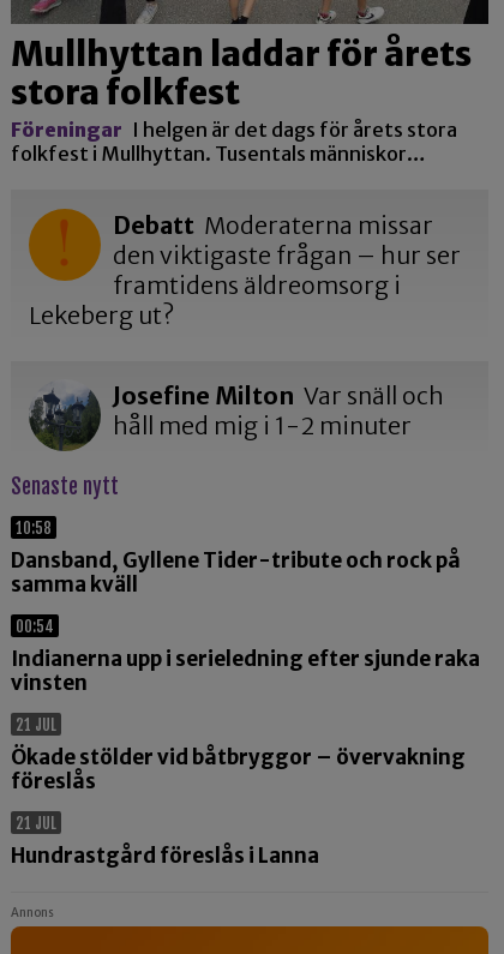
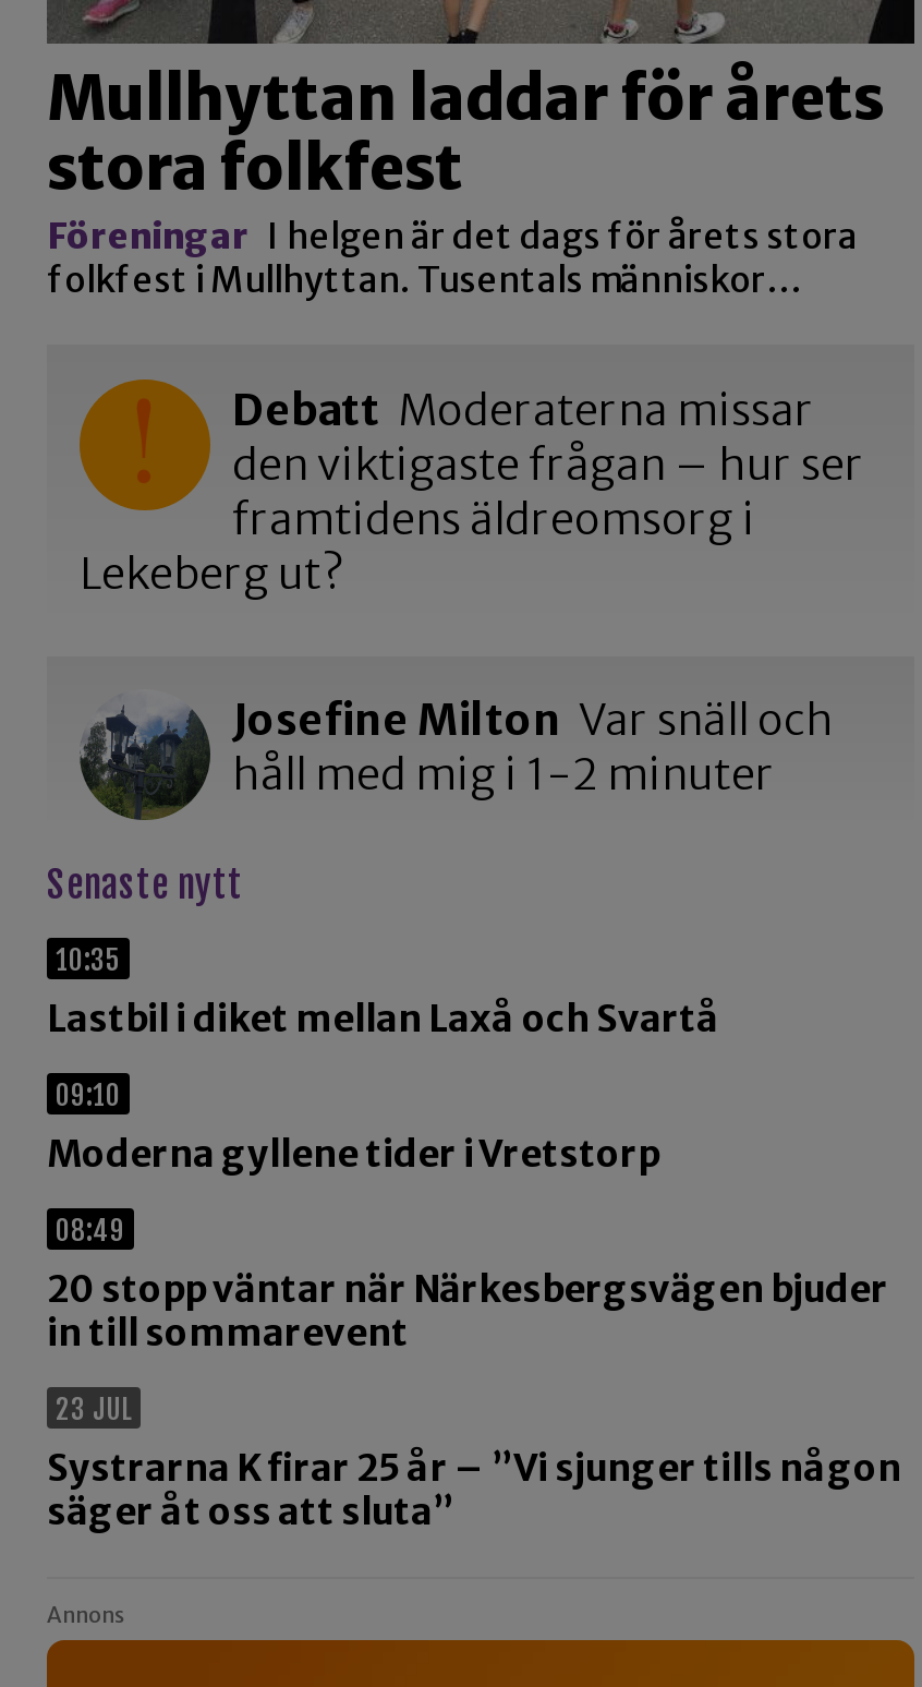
- 10:58
- Dansband, Gyllene Tider-tribute och rock på
- samma kväll
+ 10:35
+ Lastbil i diket mellan Laxå och Svartå

- 00:54
- Indianerna upp i serieledning efter sjunde raka
- vinsten
+ 09:10
+ Moderna gyllene tider i Vretstorp

- 21 JUL
- Ökade stölder vid båtbryggor – övervakning
- föreslås
+ 08:49
+ 20 stopp väntar när Närkesbergsvägen bjuder
+ in till sommarevent

- 21 JUL
- Hundrastgård föreslås i Lanna
+ 23 JUL
+ Systrarna K firar 25 år – ”Vi sjunger tills någon
+ säger åt oss att sluta”
